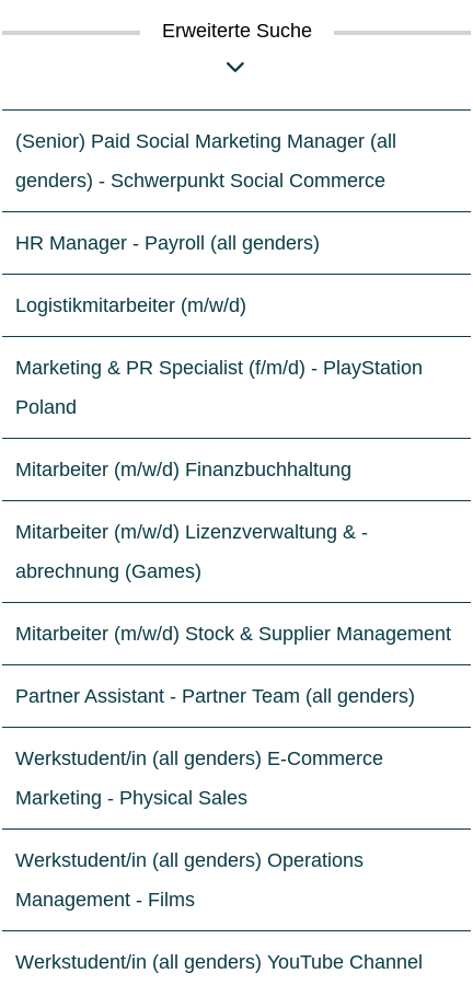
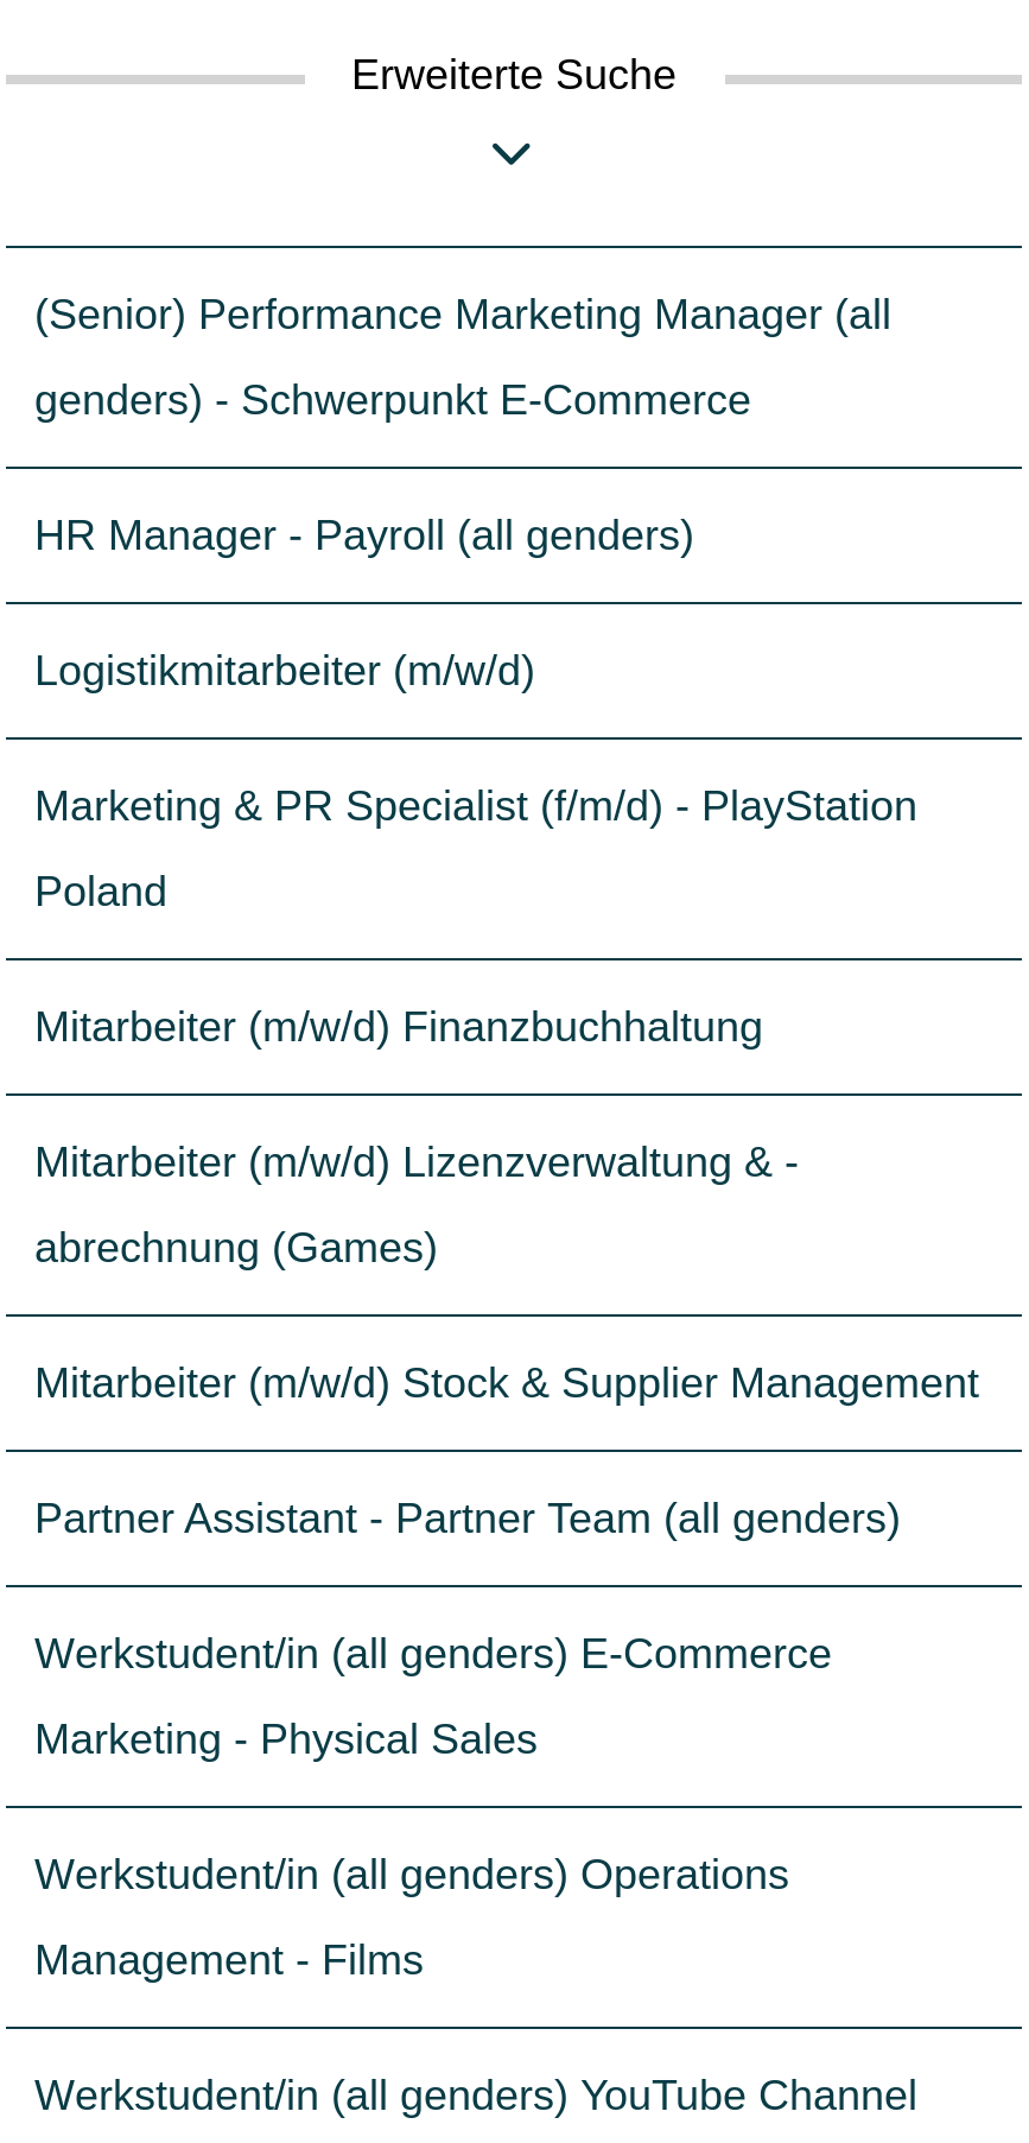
- (Senior) Paid Social Marketing Manager (all
+ (Senior) Performance Marketing Manager (all

- genders) - Schwerpunkt Social Commerce
+ genders) - Schwerpunkt E-Commerce
